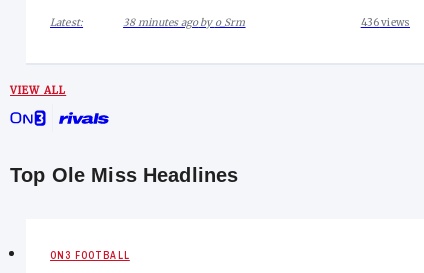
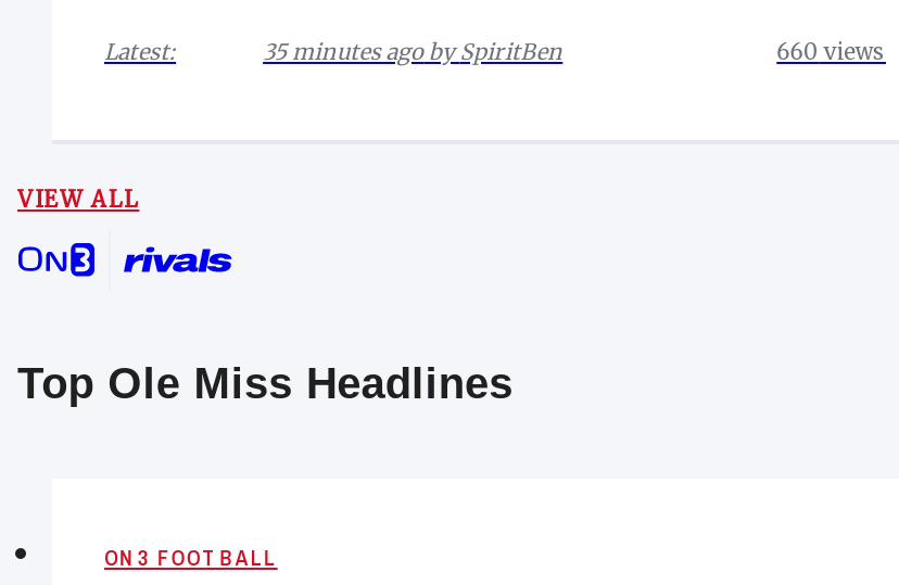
- 38 minutes ago byo_Srm
+ 35 minutes ago bySpiritBen

- 436 views
+ 660 views
